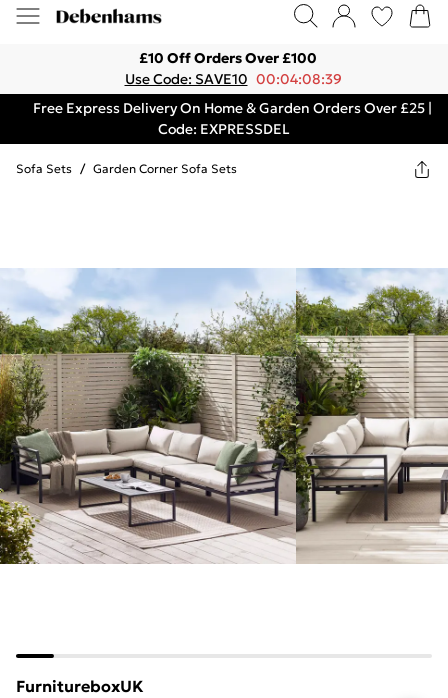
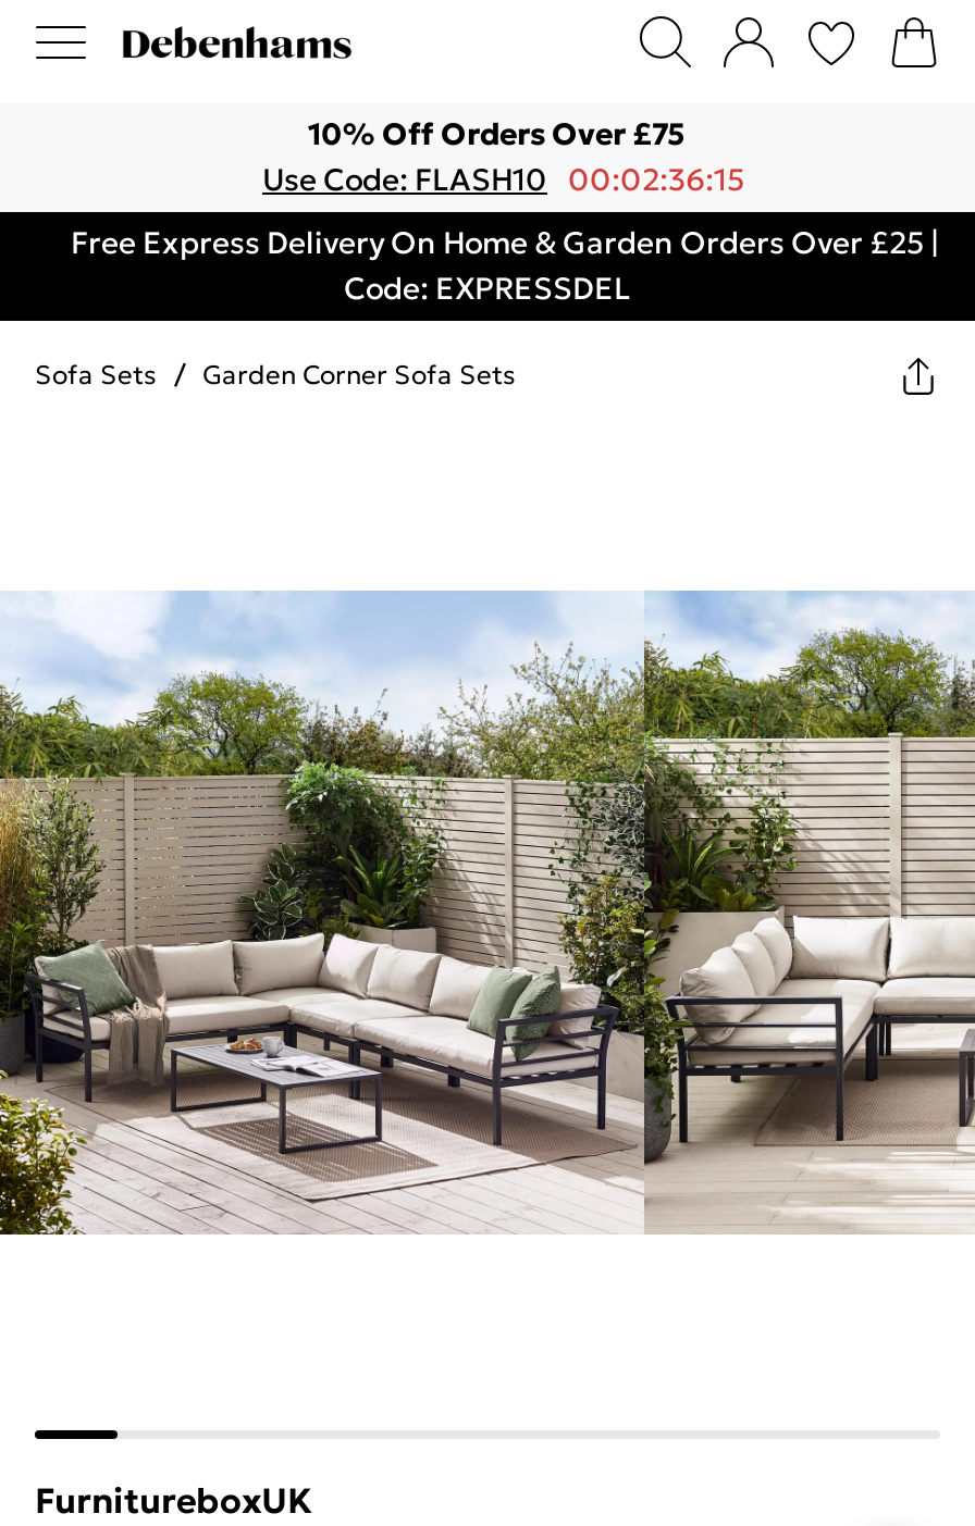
- £10 Off Orders Over £100
+ 10% Off Orders Over £75

- Use Code: SAVE10 00:04:08:39
+ Use Code: FLASH10 00:02:36:15
